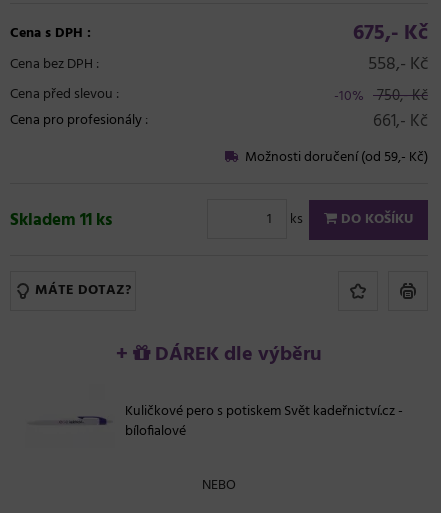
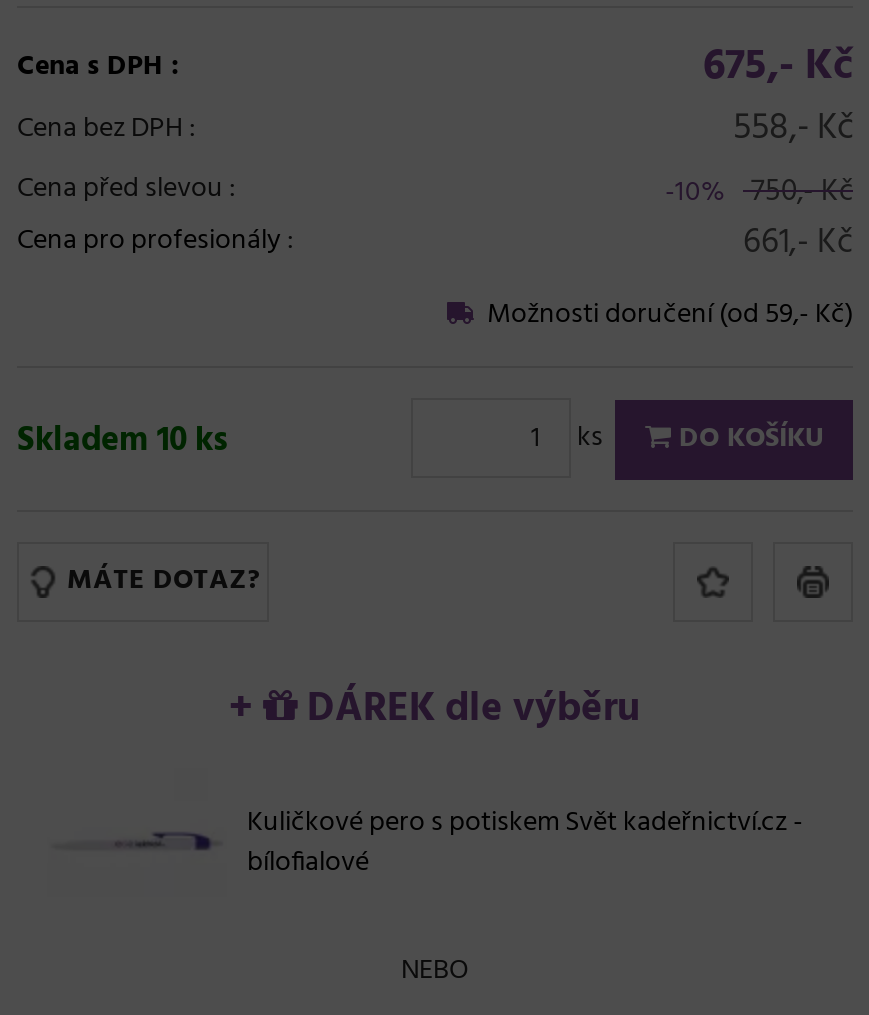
- Skladem 11 ks
+ Skladem 10 ks
